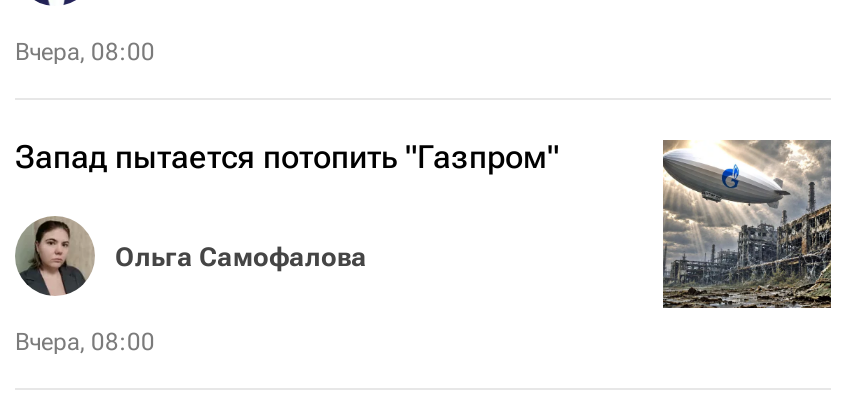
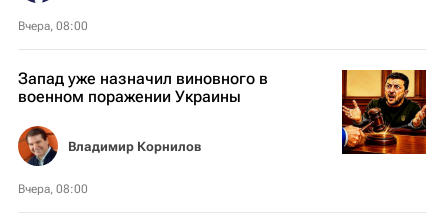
- Запад пытается потопить "Газпром"
+ Запад уже назначил виновного в
+ военном поражении Украины

- [image]
+ [image]

- [image]
- Ольга Самофалова
+ [image]
+ Владимир Корнилов
